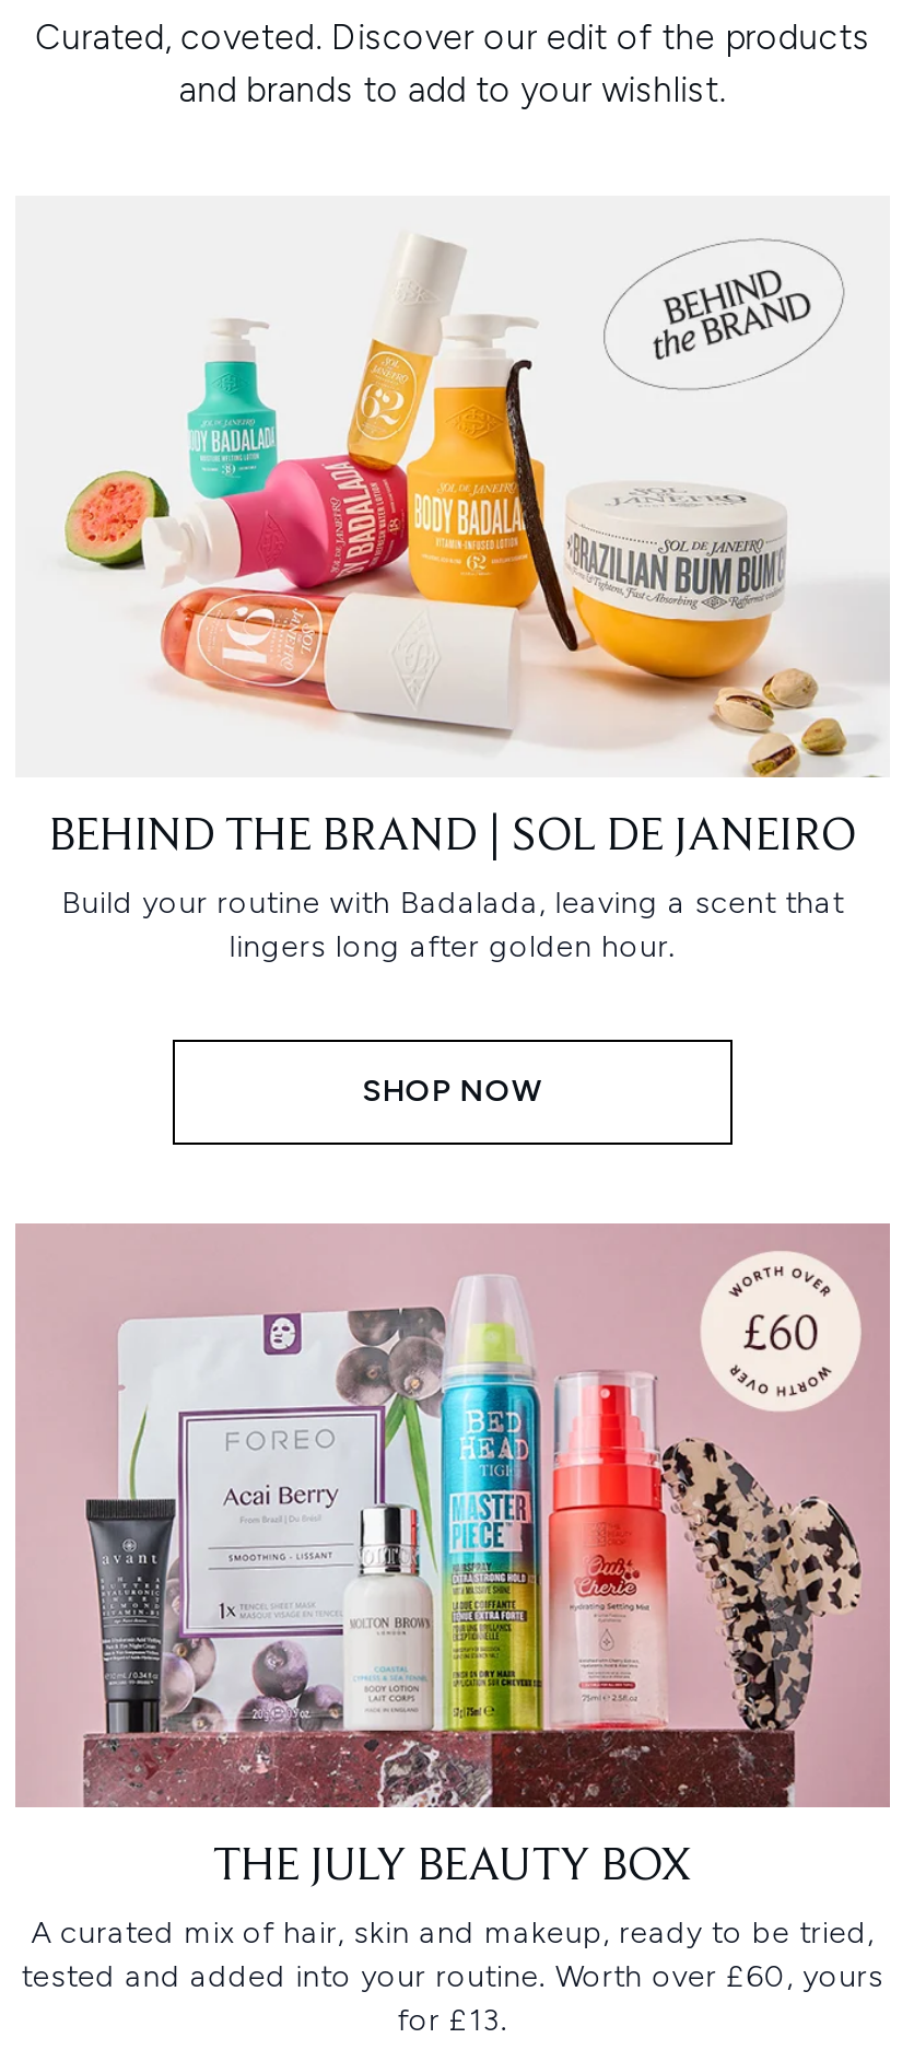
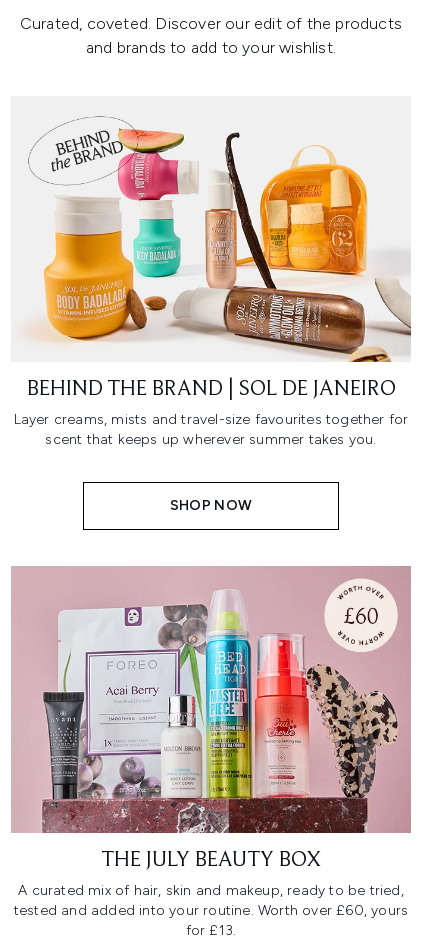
- [image]
+ [image]

- Build your routine with Badalada, leaving a scent that
- lingers long after golden hour.
+ Layer creams, mists and travel-size favourites together for
+ scent that keeps up wherever summer takes you.
